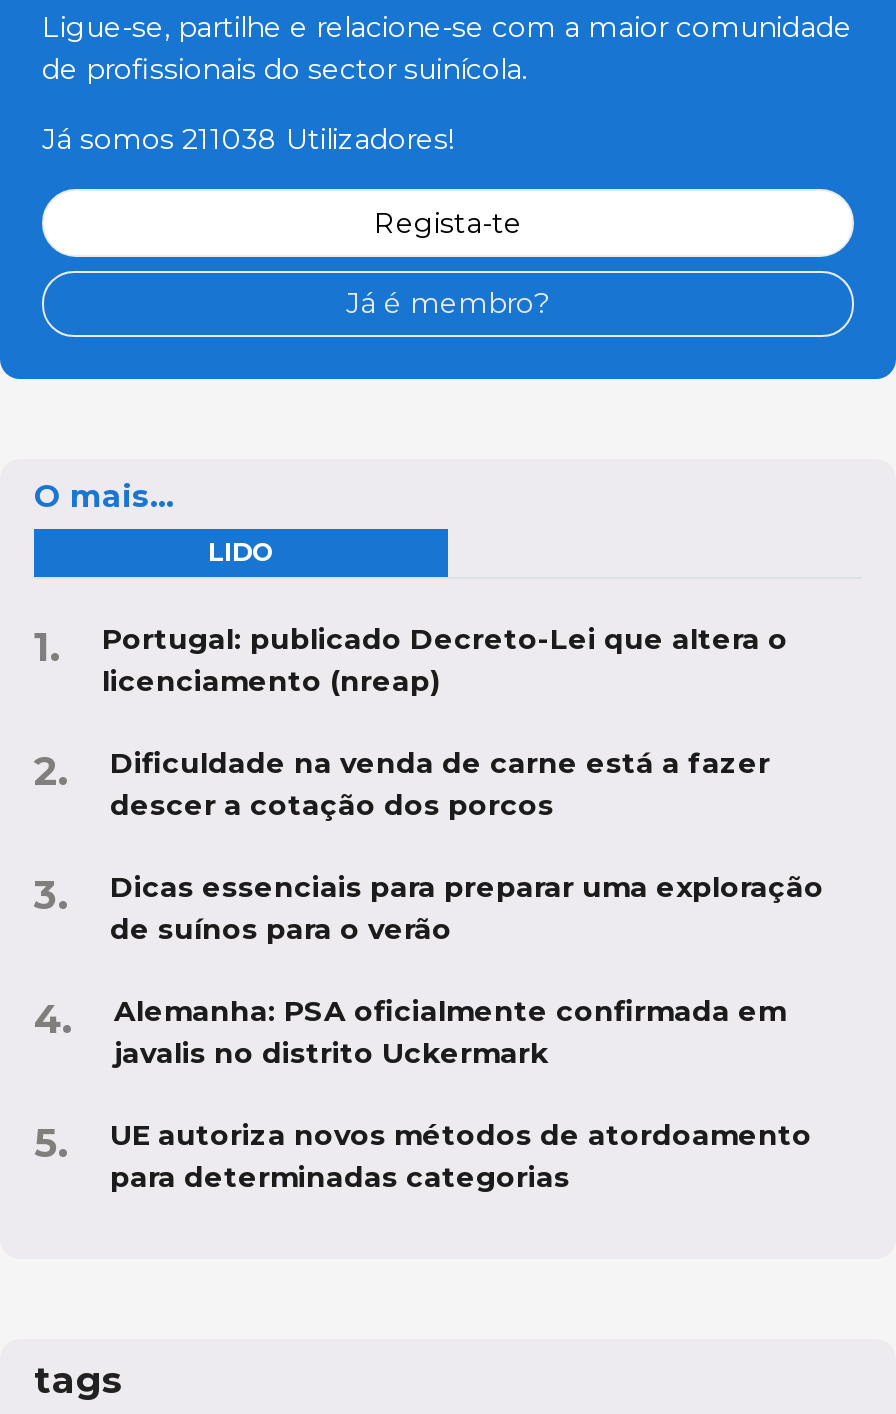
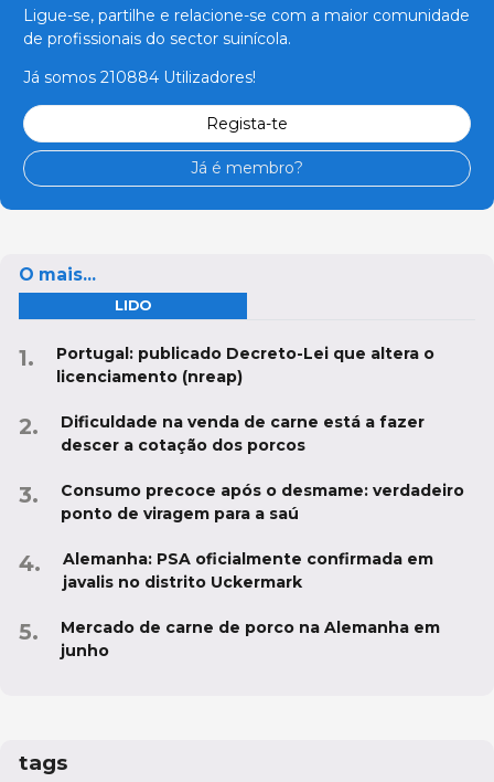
- Já somos 211038 Utilizadores!
+ Já somos 210884 Utilizadores!

- Dicas essenciais para preparar uma exploração
- de suínos para o verão
+ Consumo precoce após o desmame: verdadeiro
+ ponto de viragem para a saú

- UE autoriza novos métodos de atordoamento
- para determinadas categorias
+ Mercado de carne de porco na Alemanha em
+ junho
